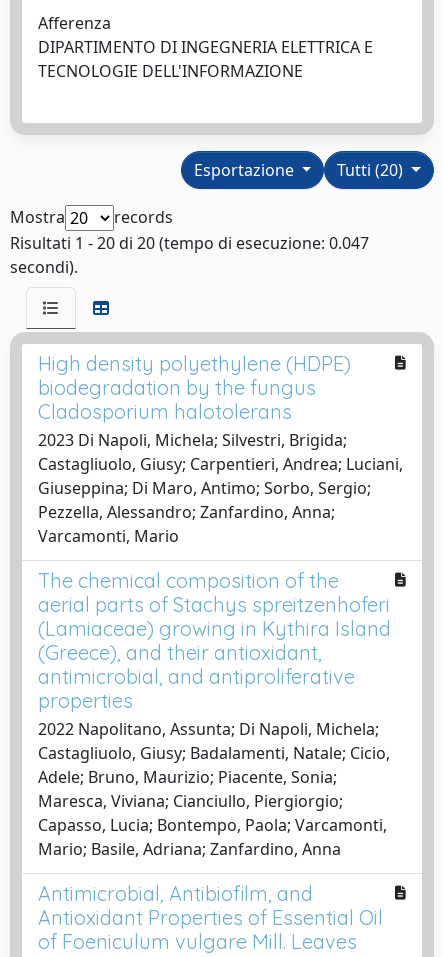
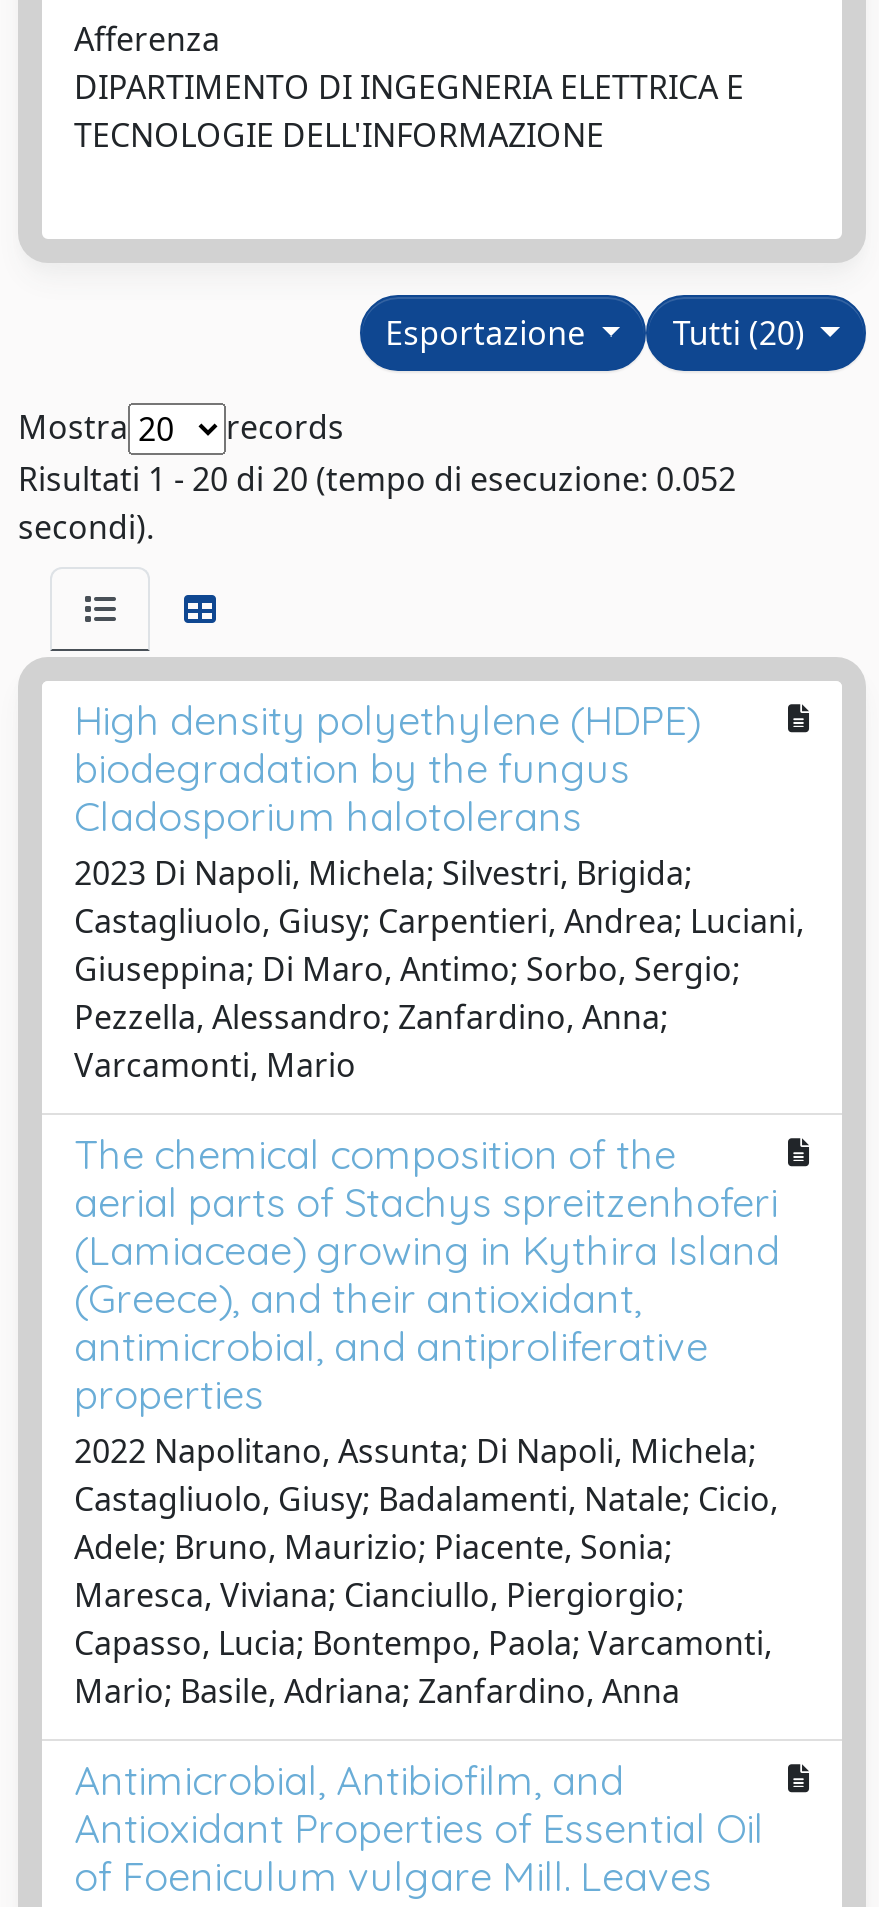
- Risultati 1 - 20 di 20 (tempo di esecuzione: 0.047
+ Risultati 1 - 20 di 20 (tempo di esecuzione: 0.052
